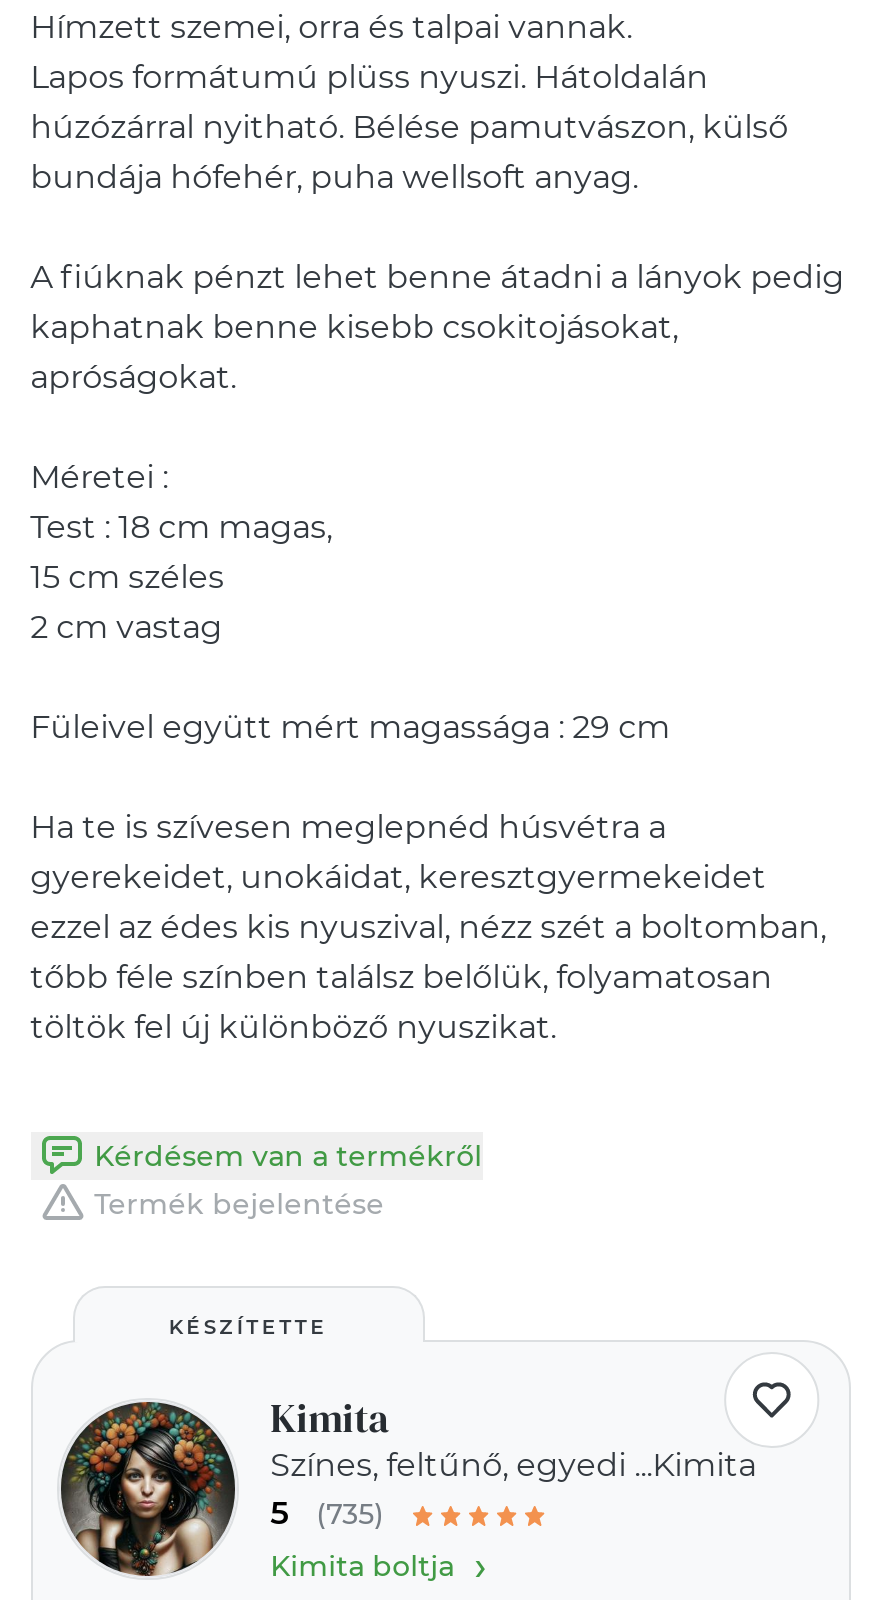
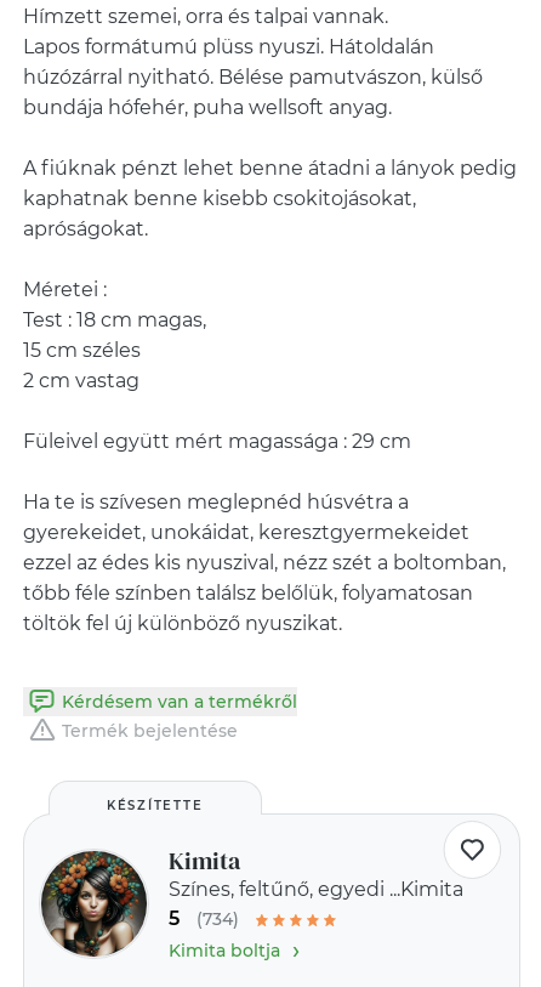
- 5 (735)
+ 5 (734)
